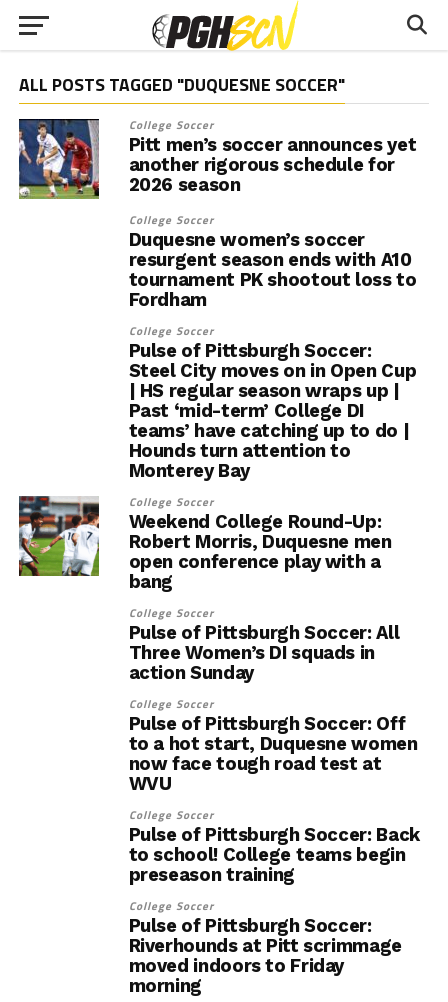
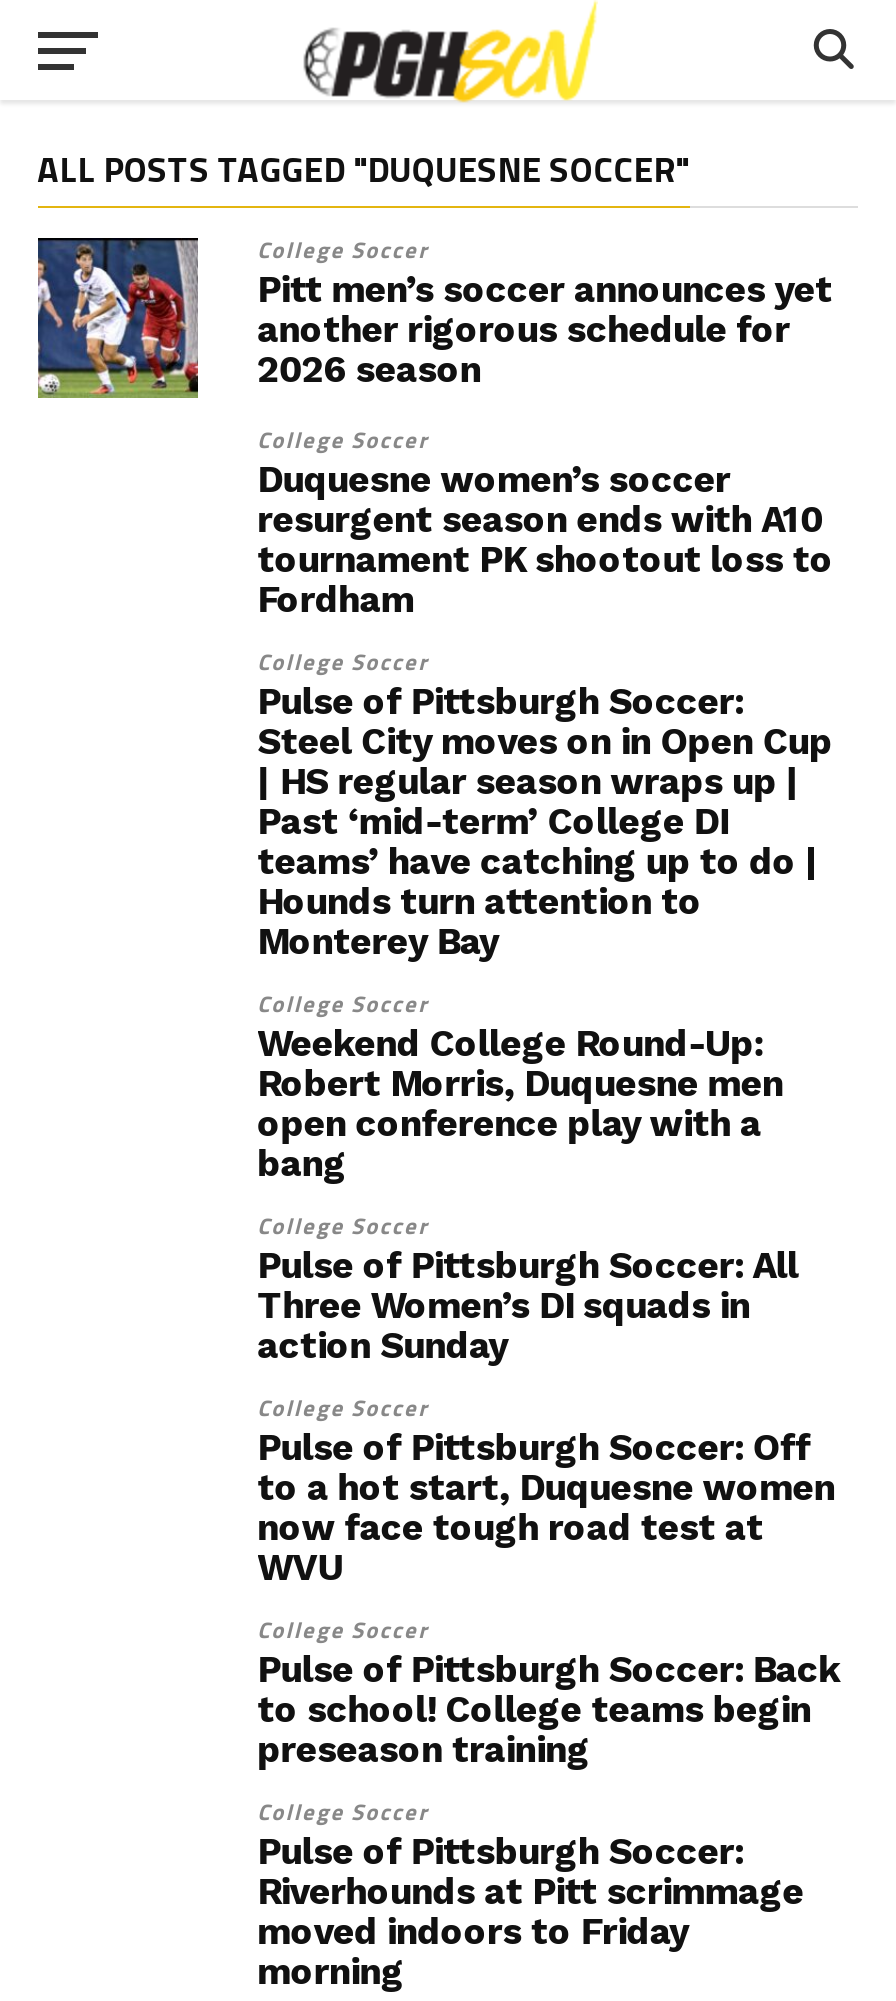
- [image]
